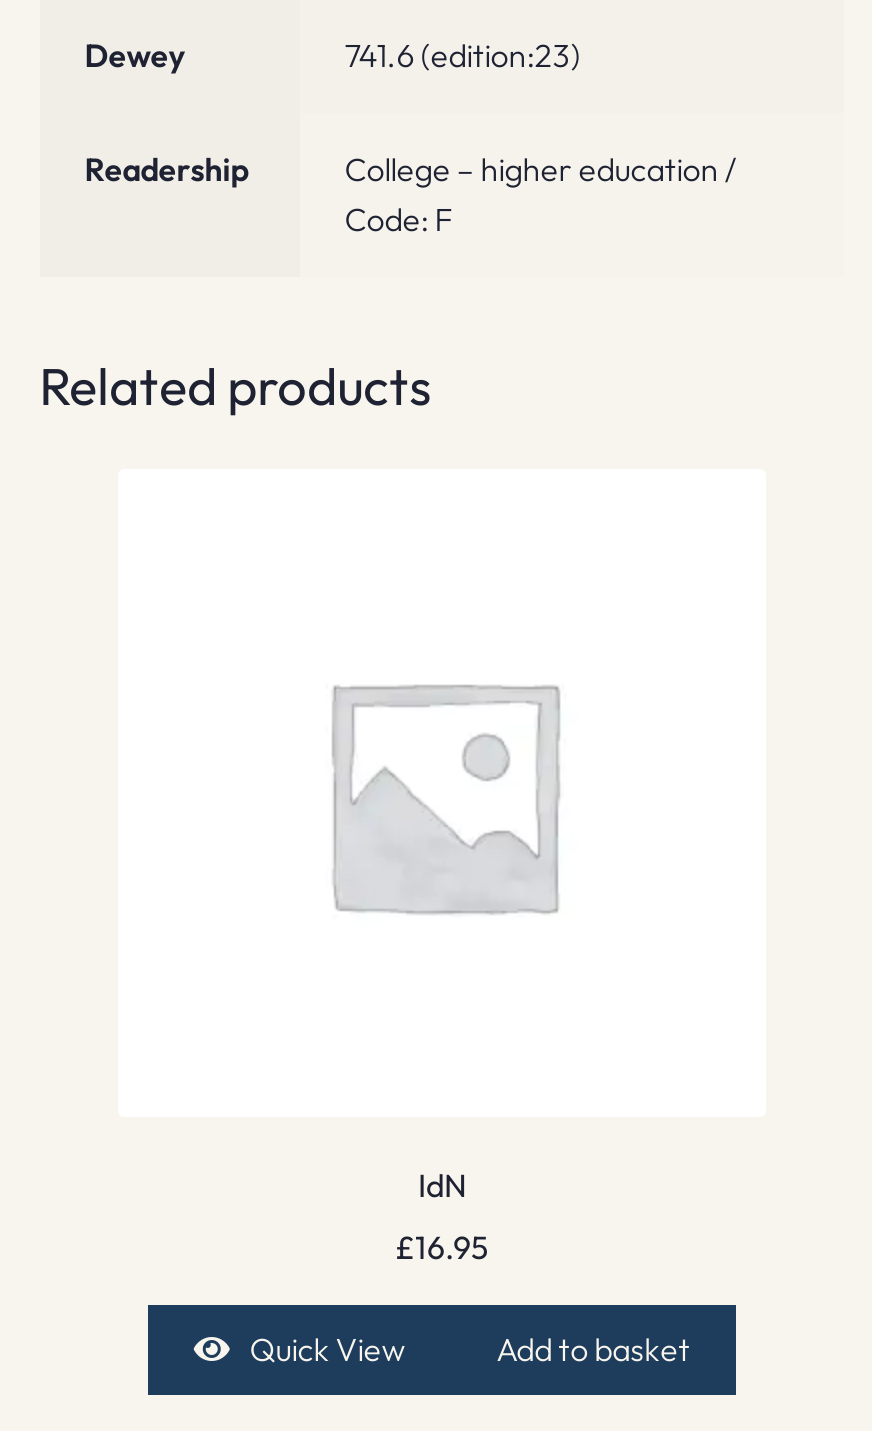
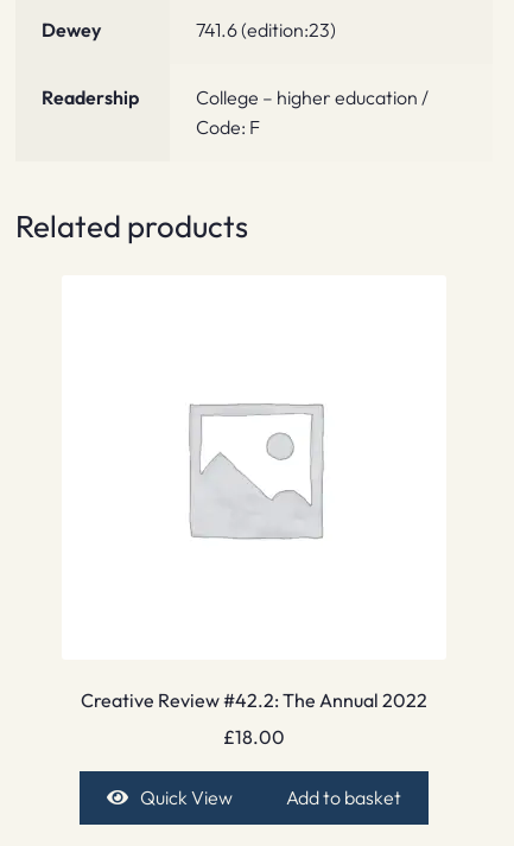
- IdN
+ Creative Review #42.2: The Annual 2022

- £16.95
+ £18.00
